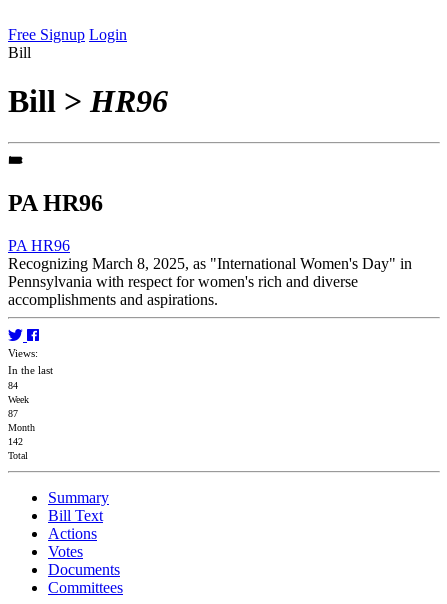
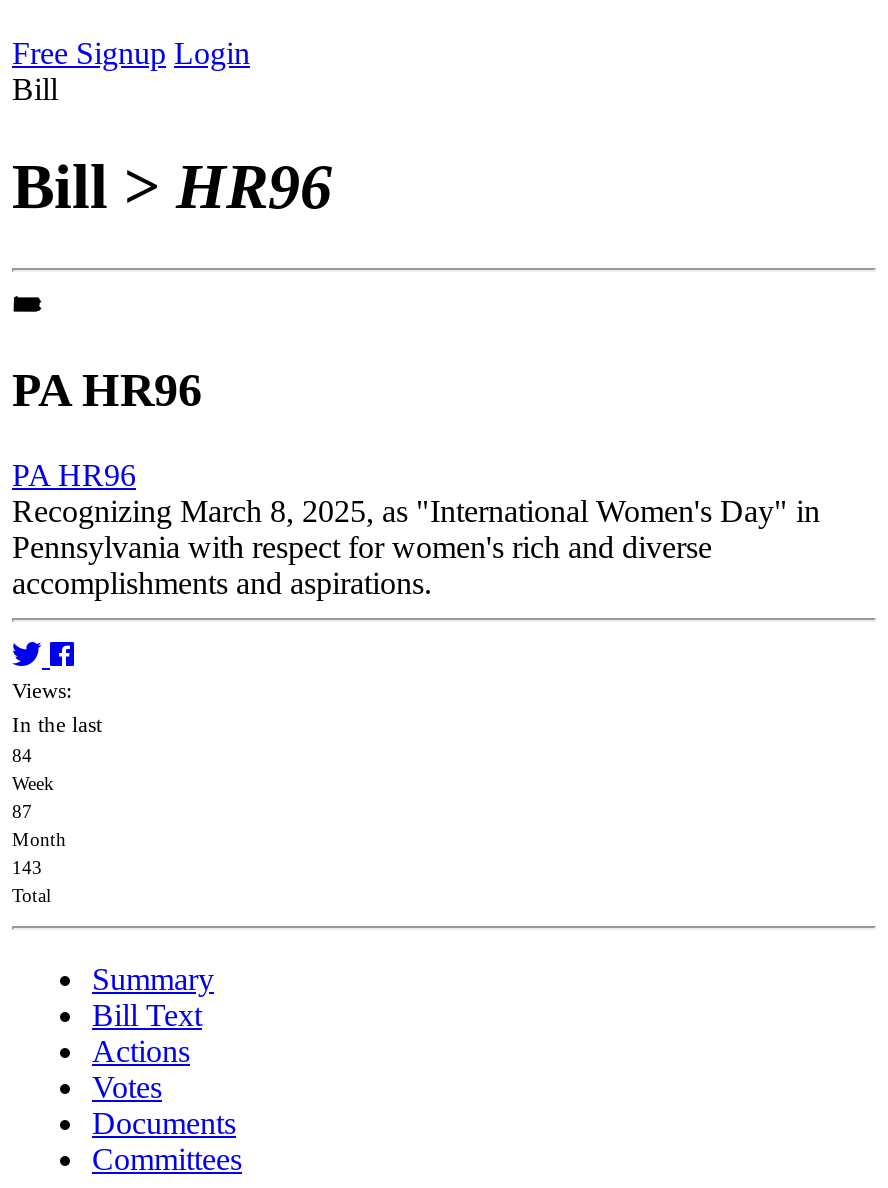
- 142
+ 143
